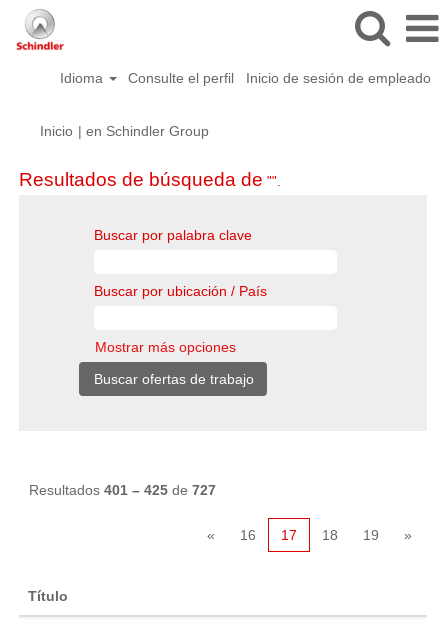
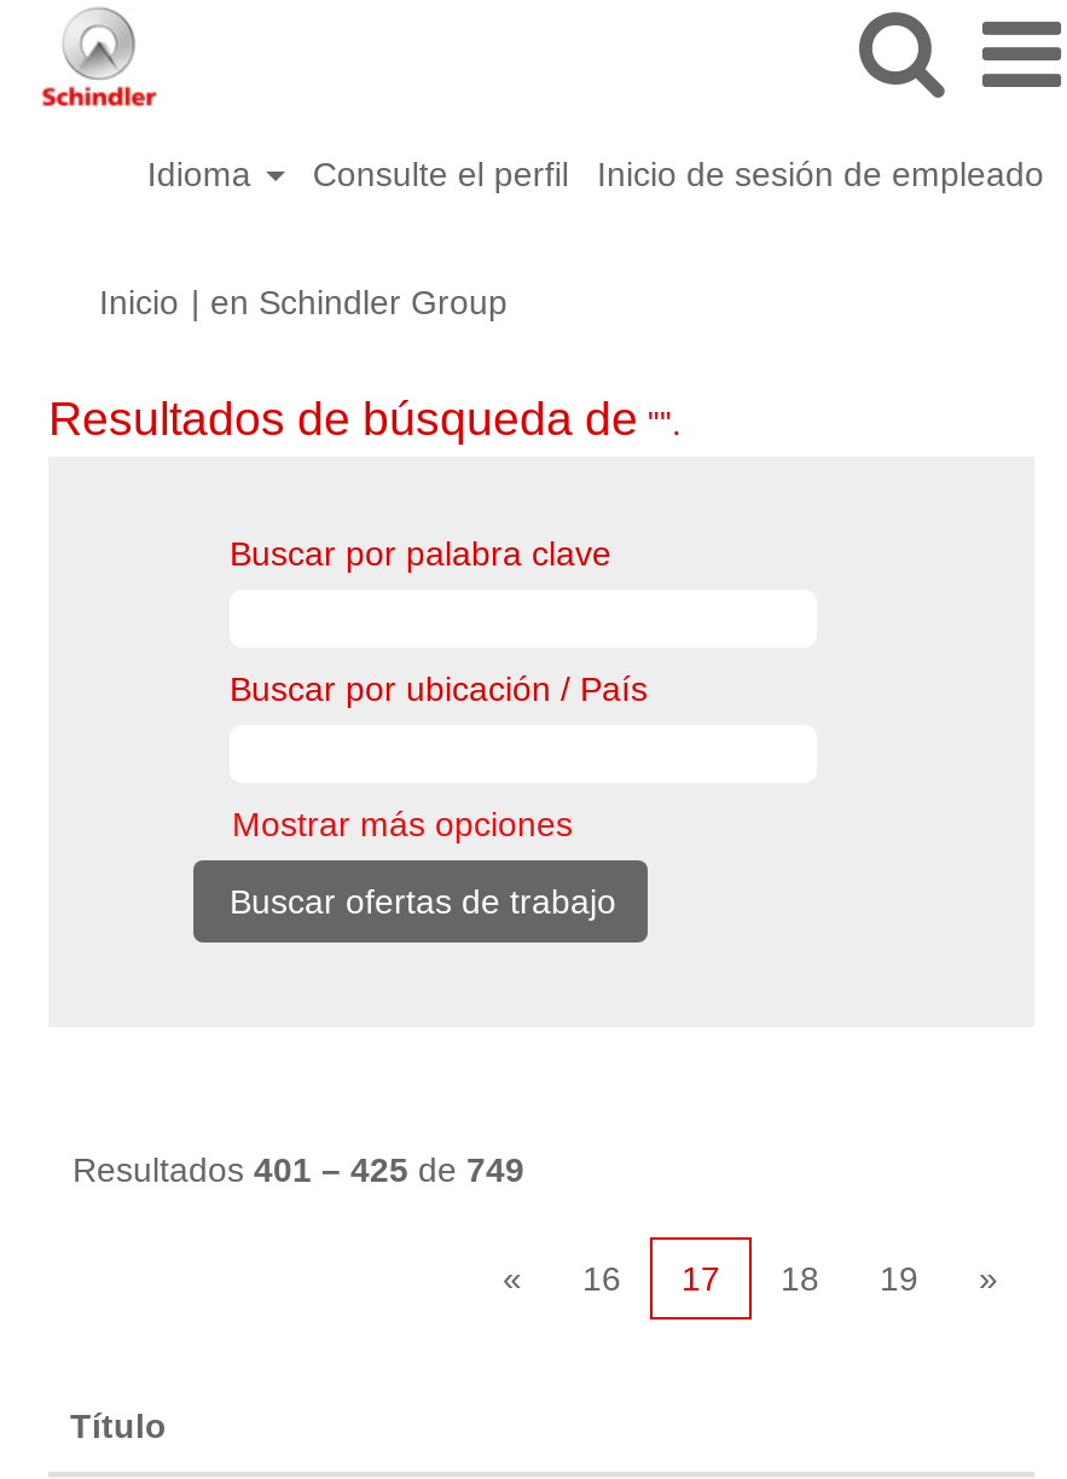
- Resultados 401 – 425 de 727
+ Resultados 401 – 425 de 749
